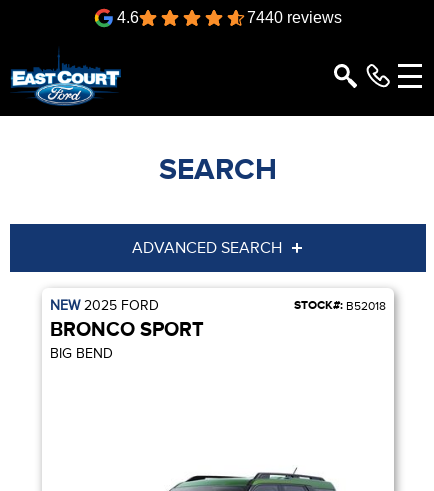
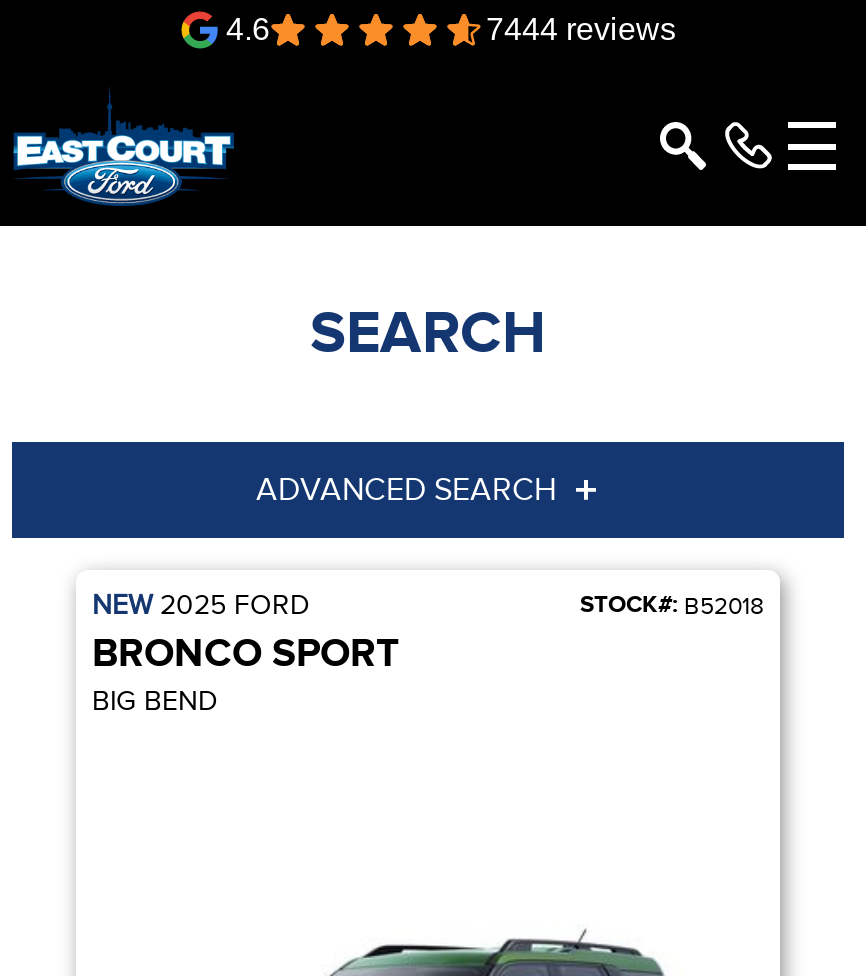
- 7440 reviews
+ 7444 reviews
